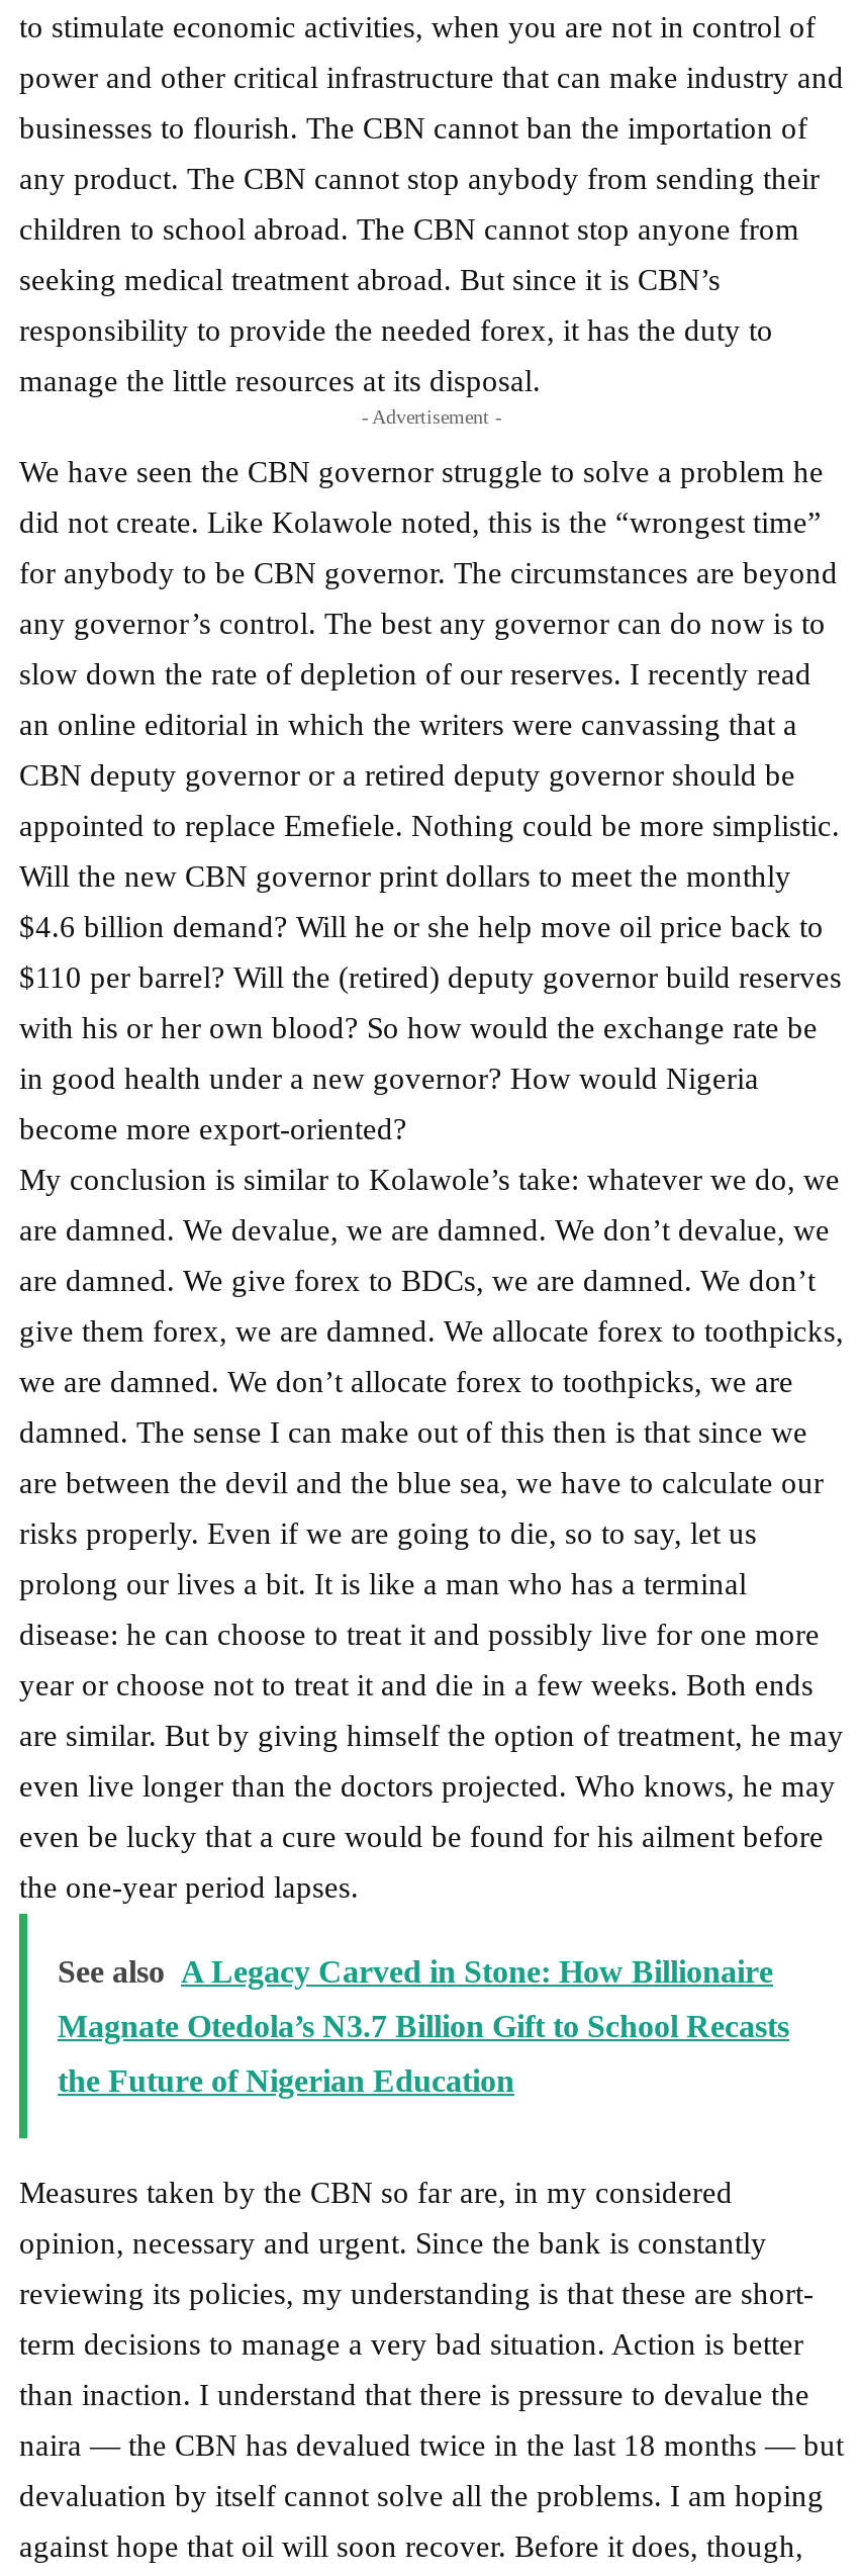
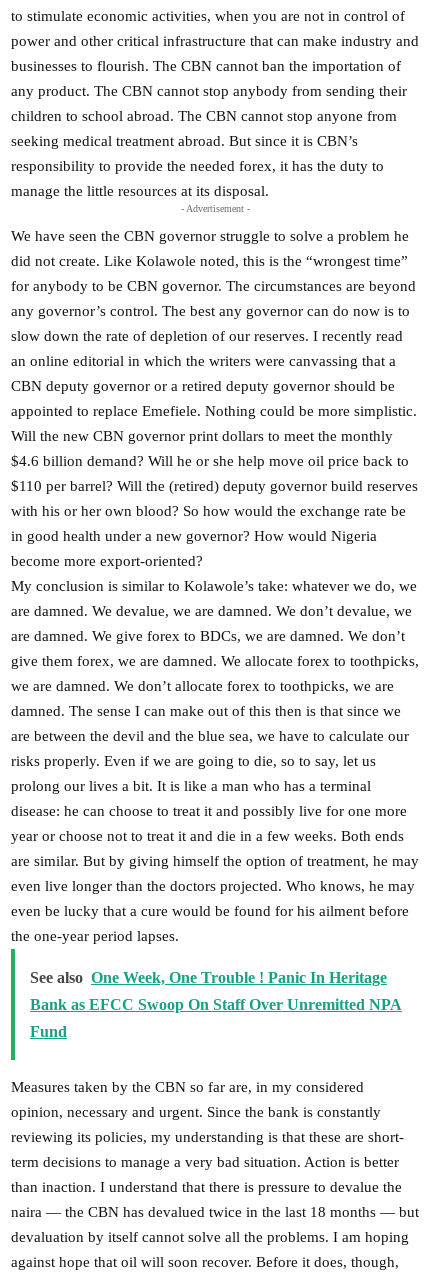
- See also A Legacy Carved in Stone: How Billionaire
+ See also One Week, One Trouble ! Panic In Heritage

- Magnate Otedola’s N3.7 Billion Gift to School Recasts
+ Bank as EFCC Swoop On Staff Over Unremitted NPA

- the Future of Nigerian Education
+ Fund
